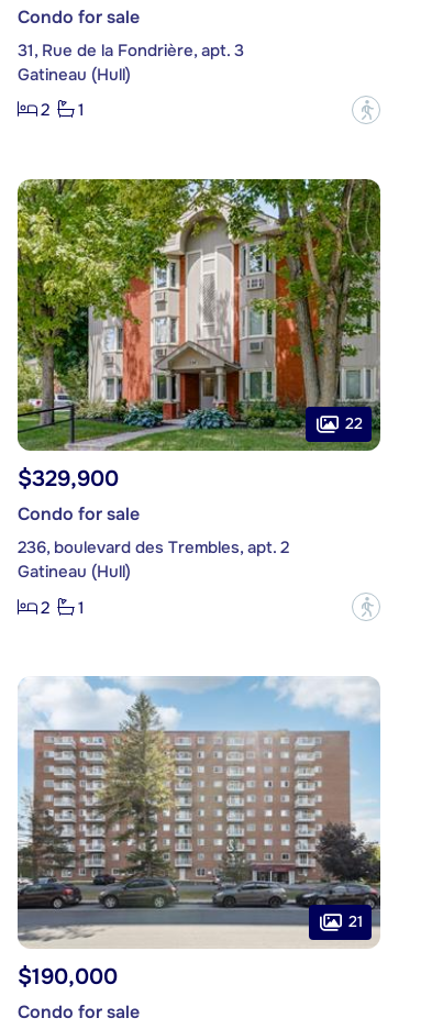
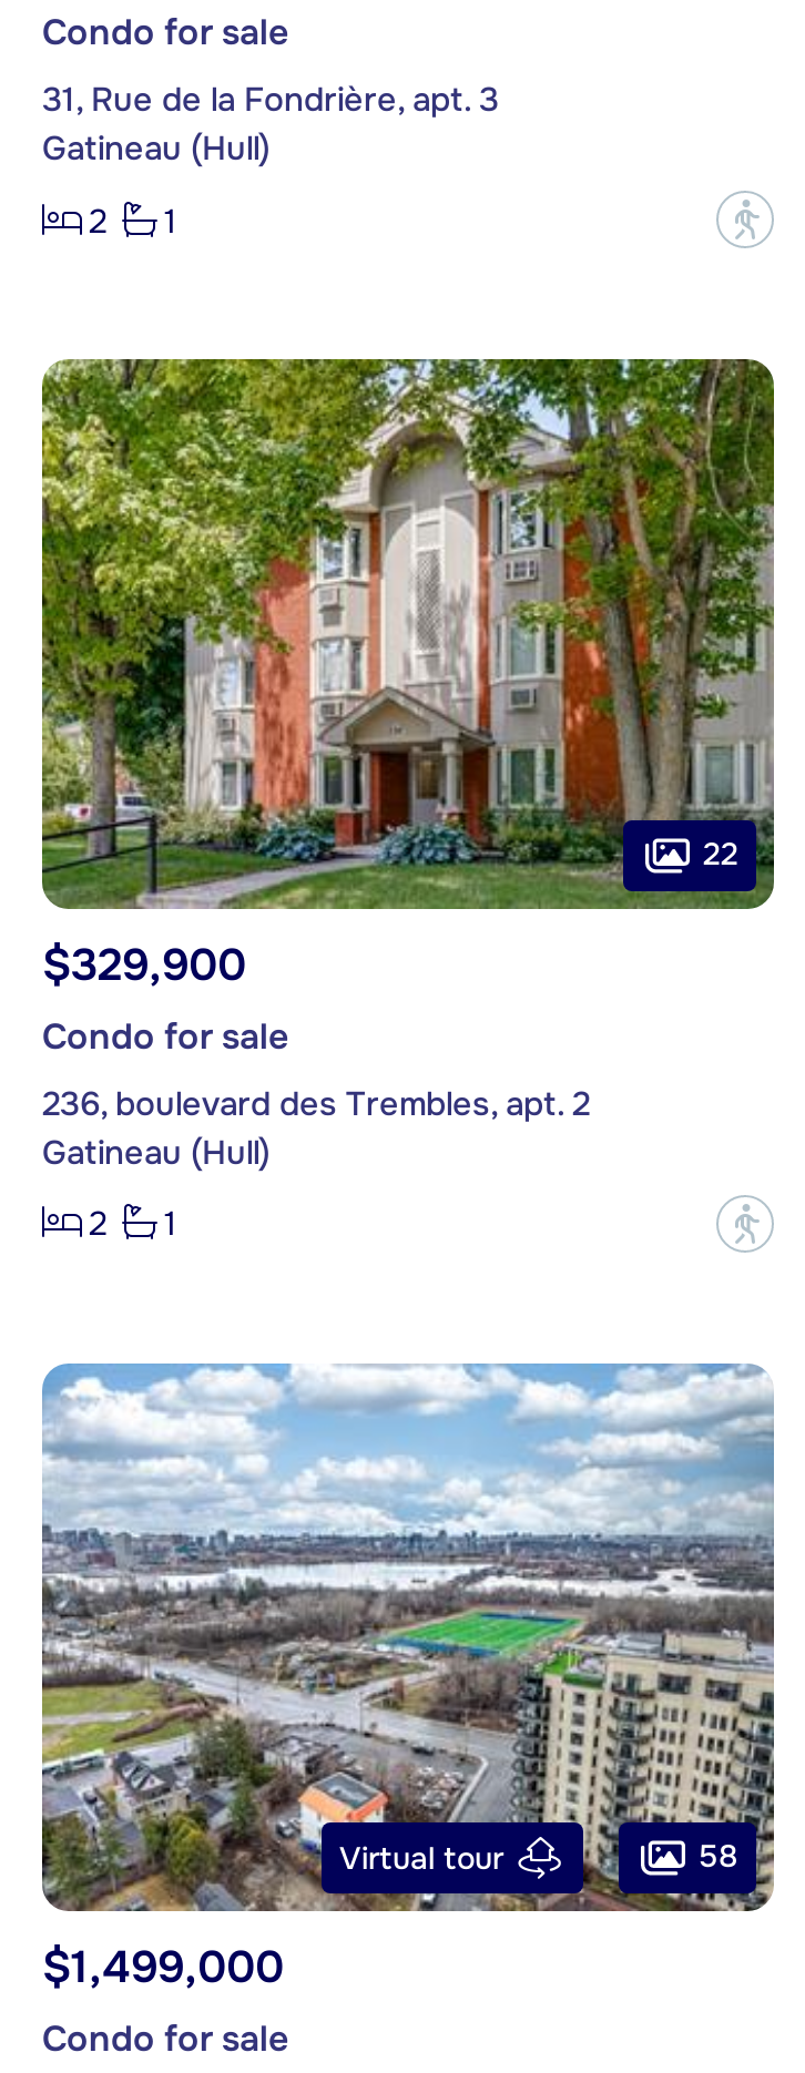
- [image]
- 21
+ [image]
+ Virtual tour
+ 58

- $190,000
+ $1,499,000
